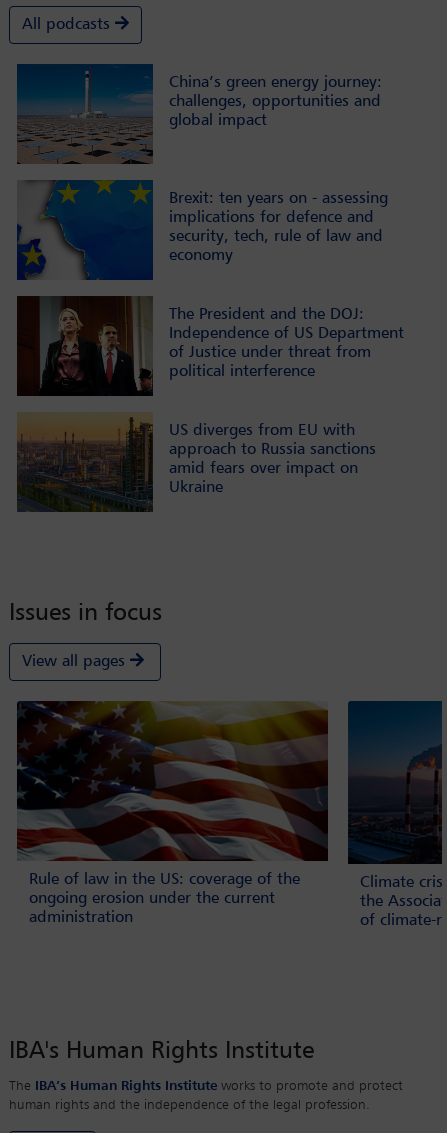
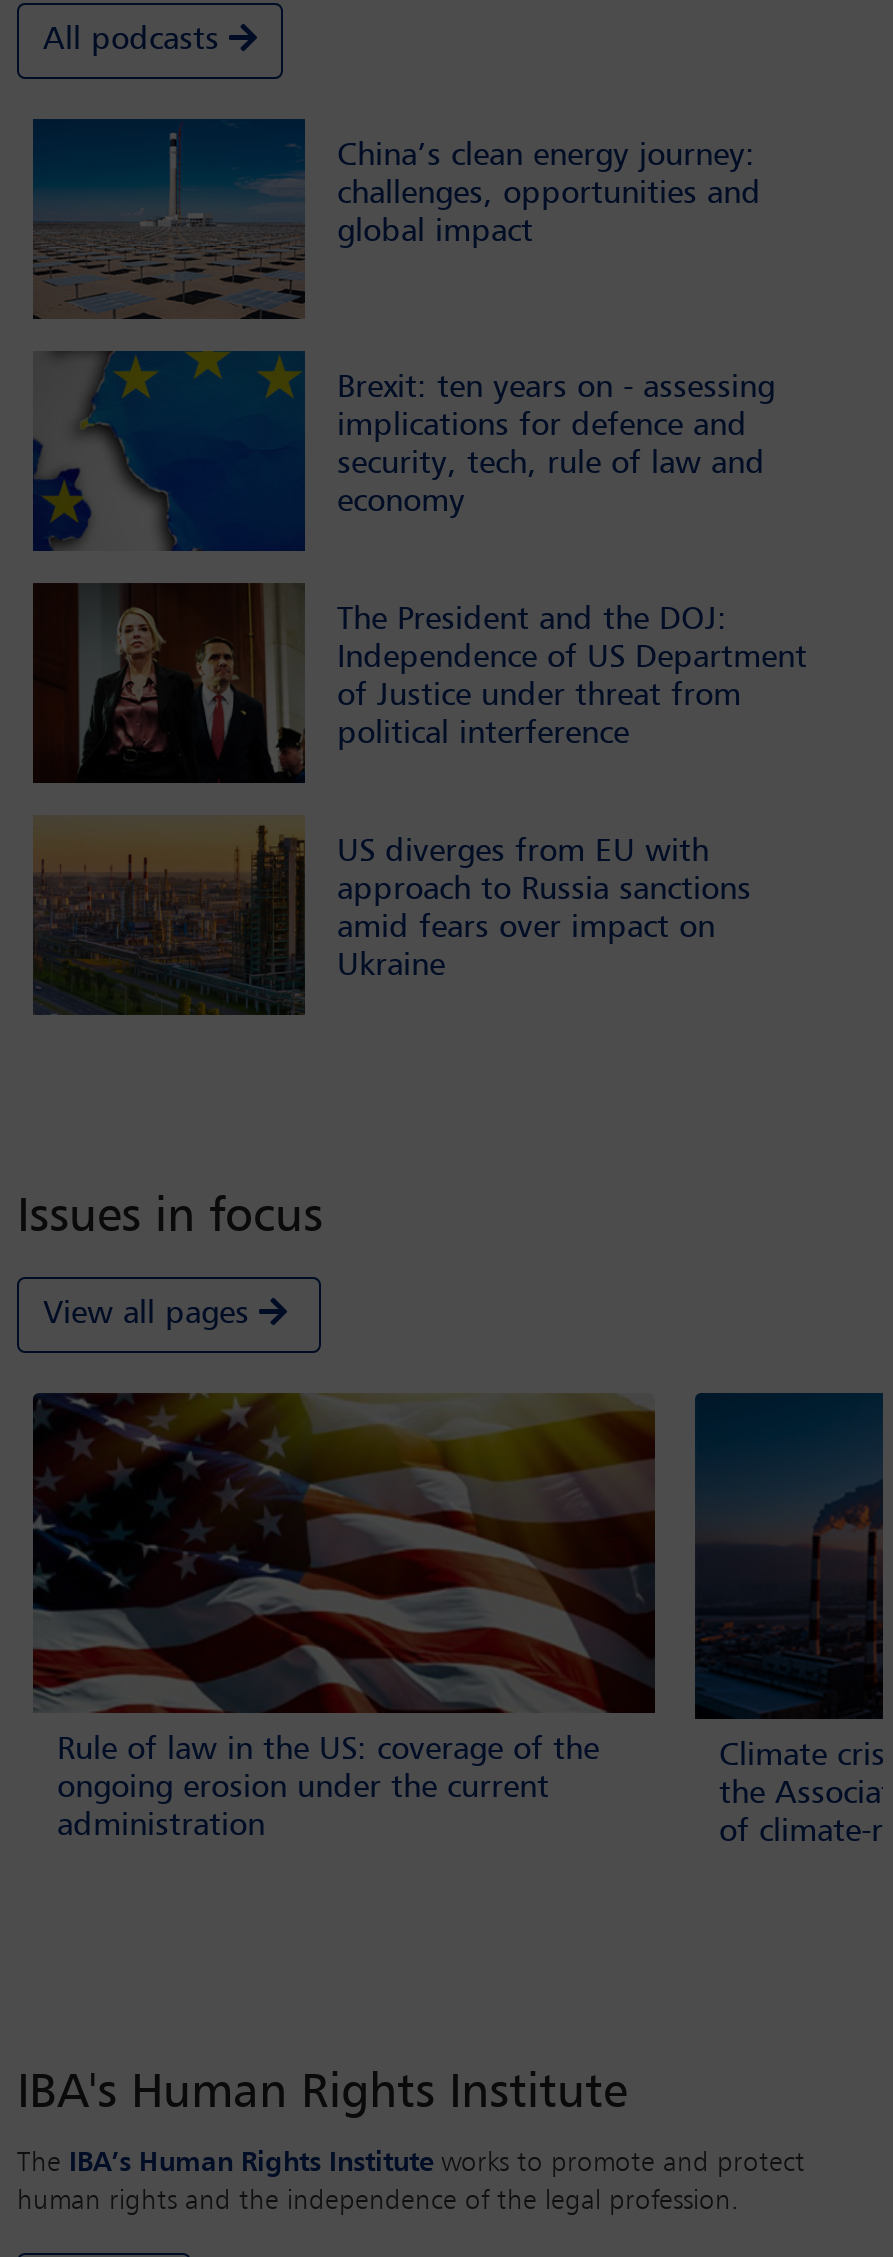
- China’s green energy journey:
+ China’s clean energy journey:
